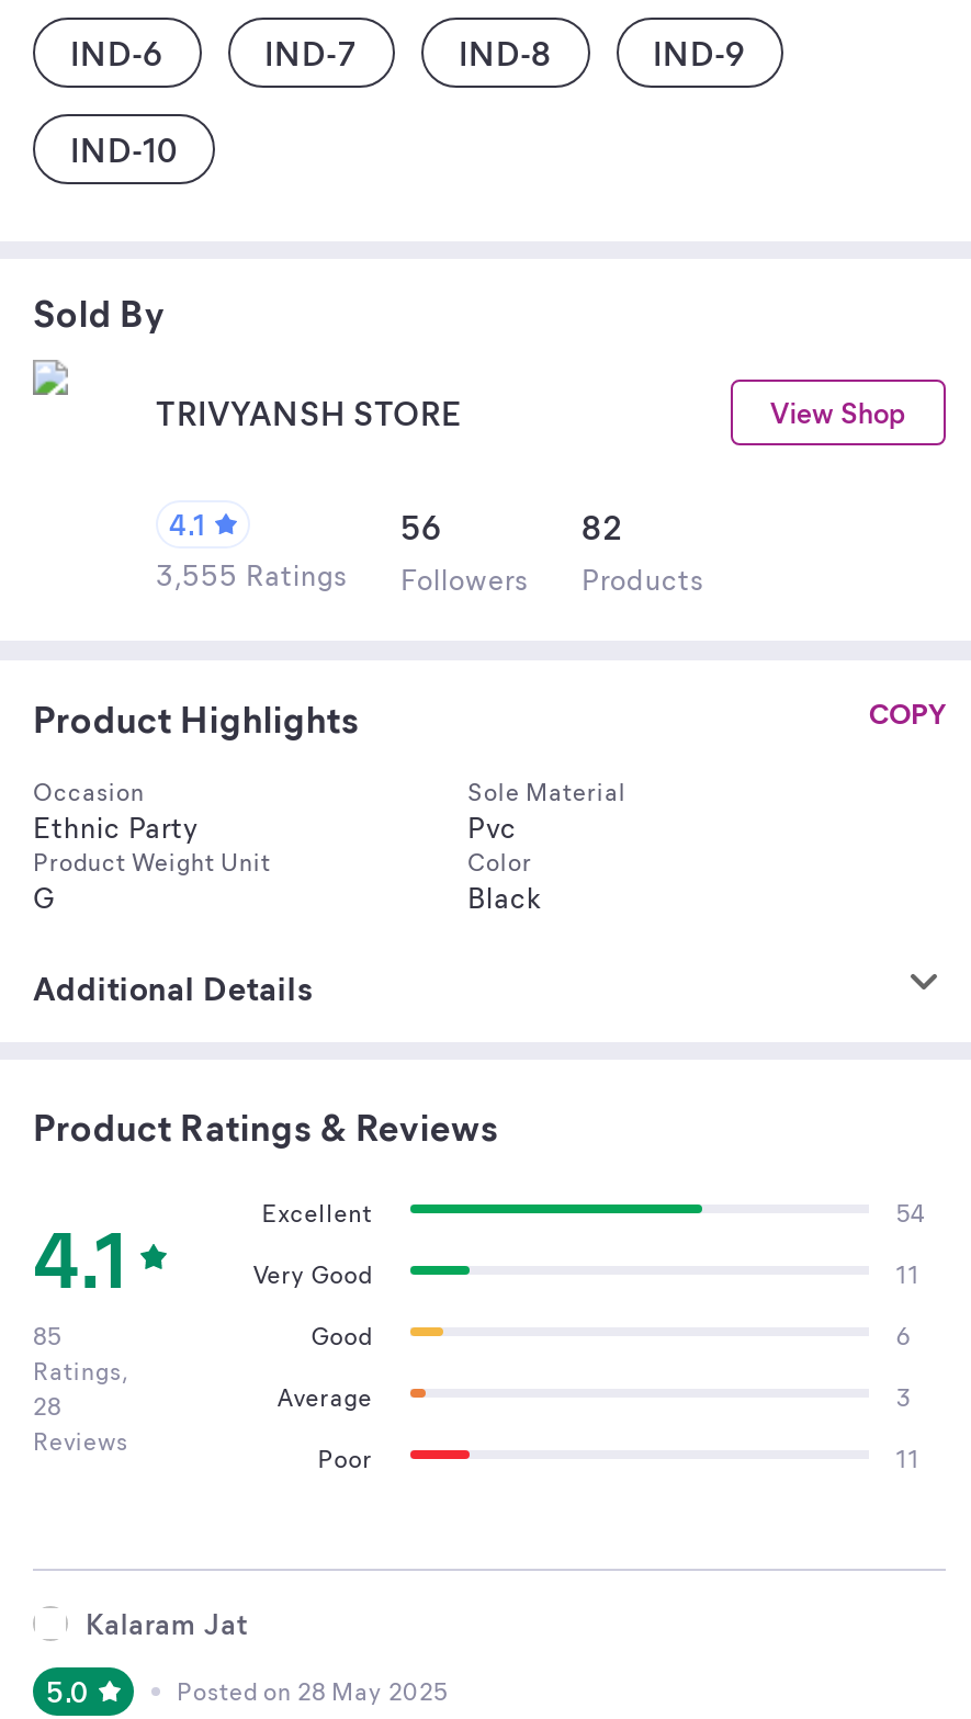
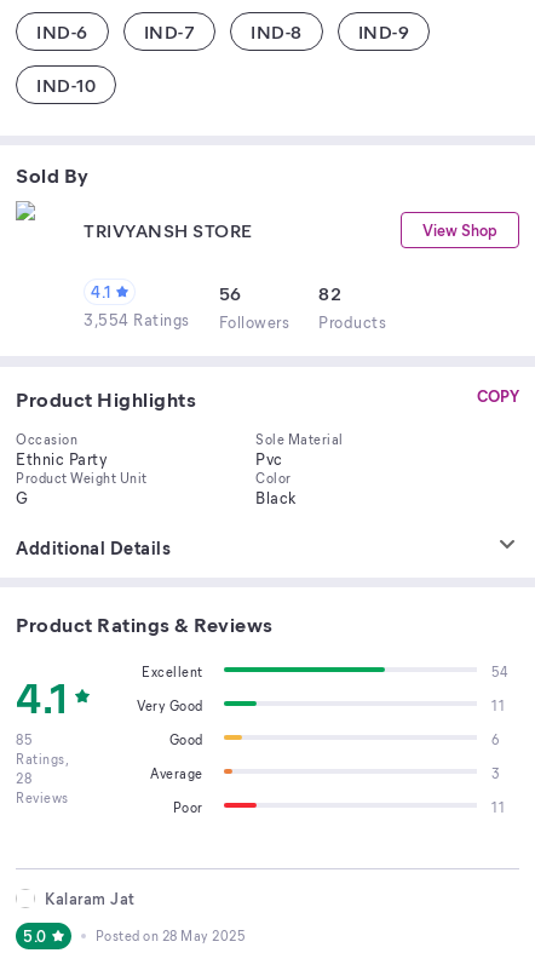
- 3,555 Ratings Followers Products
+ 3,554 Ratings Followers Products
